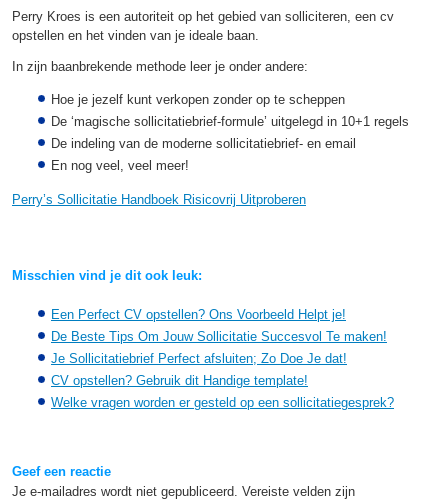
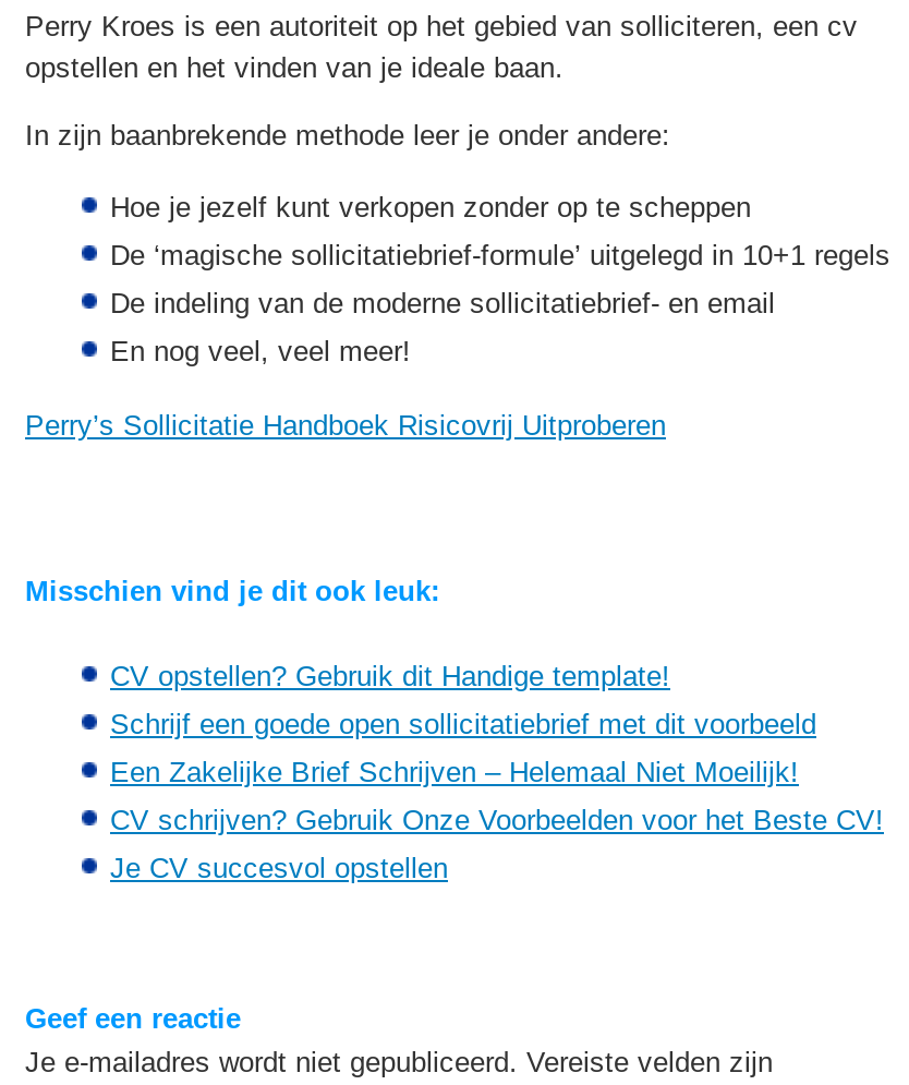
- Een Perfect CV opstellen? Ons Voorbeeld Helpt je!
- De Beste Tips Om Jouw Sollicitatie Succesvol Te maken!
- Je Sollicitatiebrief Perfect afsluiten; Zo Doe Je dat!

moved up: CV opstellen? Gebruik dit Handige template!

- Welke vragen worden er gesteld op een sollicitatiegesprek?
+ Schrijf een goede open sollicitatiebrief met dit voorbeeld
+ Een Zakelijke Brief Schrijven – Helemaal Niet Moeilijk!
+ CV schrijven? Gebruik Onze Voorbeelden voor het Beste CV!
+ Je CV succesvol opstellen
